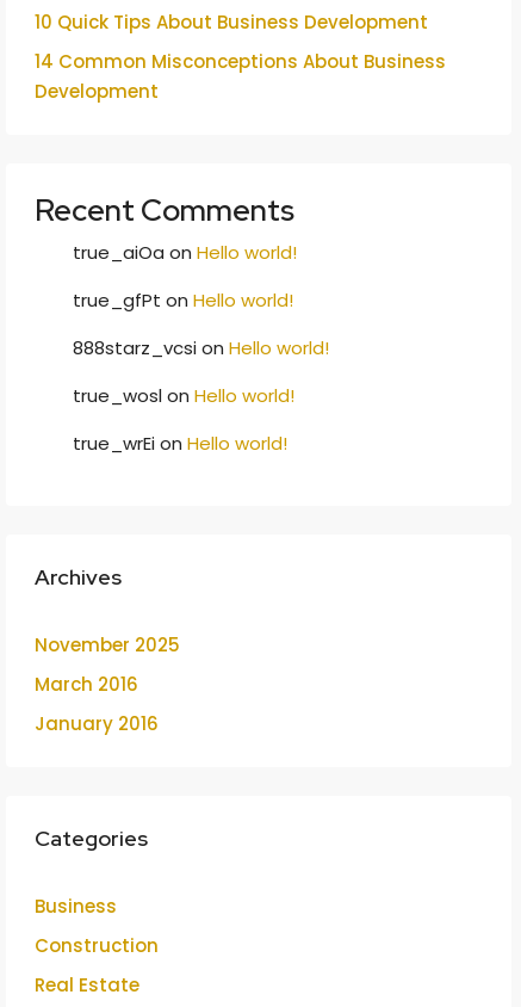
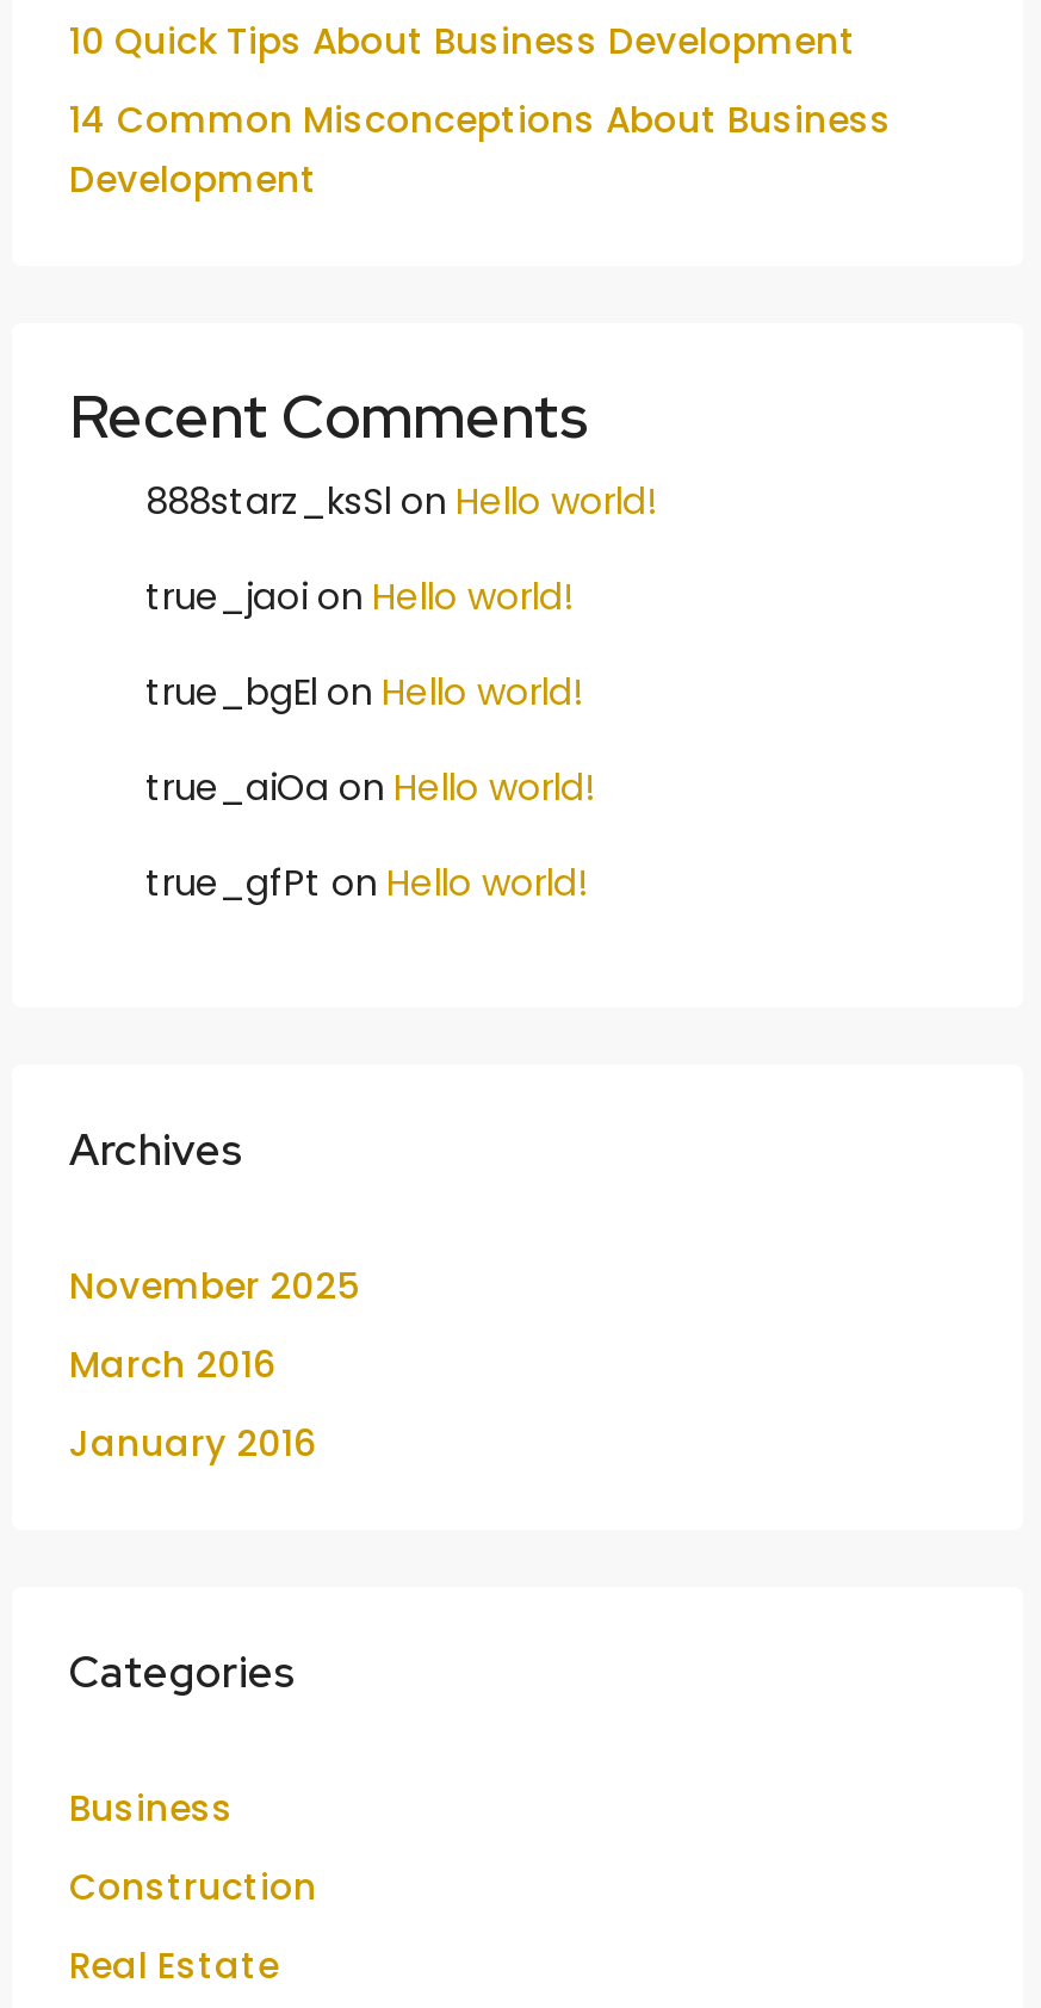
+ 888starz_ksSl on Hello world!
+ true_jaoi on Hello world!
+ true_bgEl on Hello world!

moved down: true_aiOa on Hello world! | true_gfPt on Hello world!

- 888starz_vcsi on Hello world!
- true_wosl on Hello world!
- true_wrEi on Hello world!
